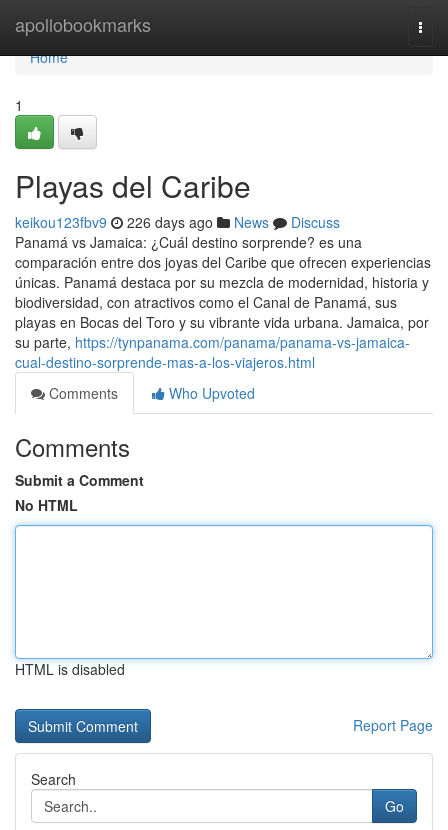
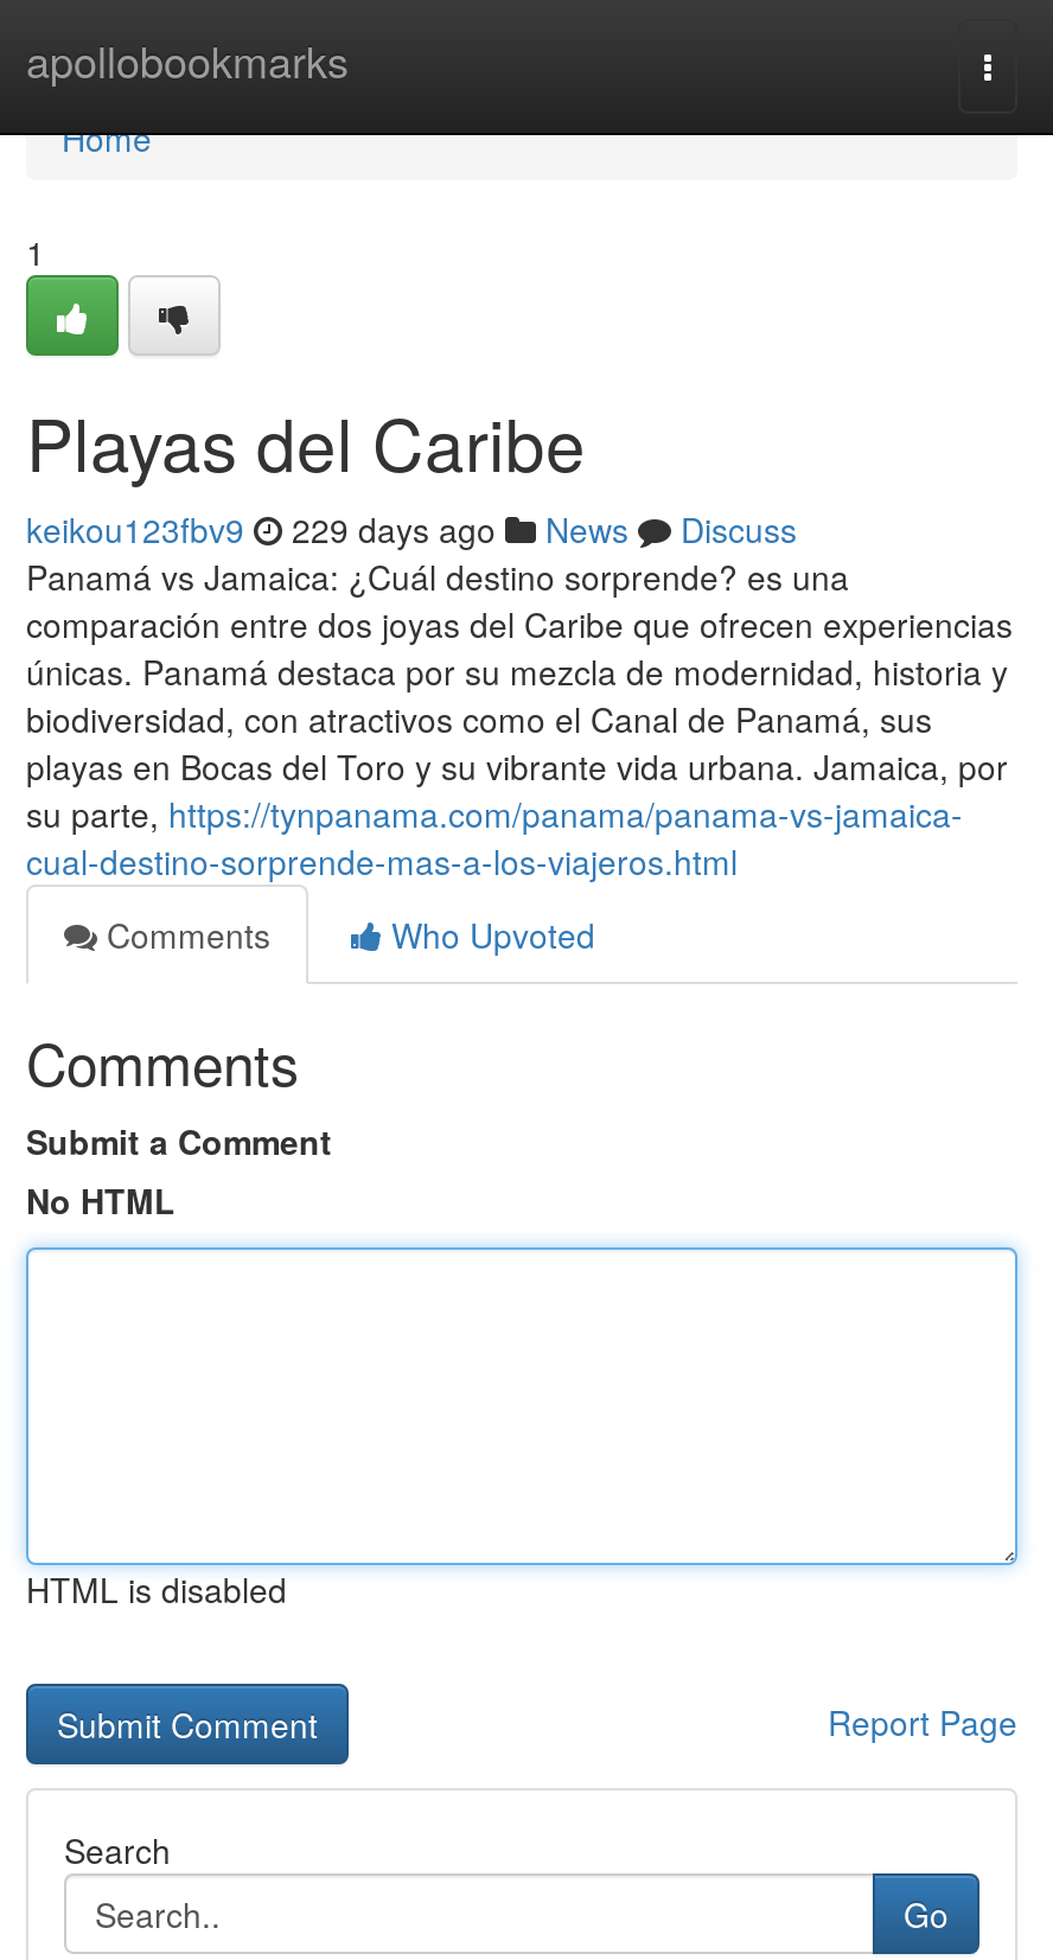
- keikou123fbv9 226 days ago News Discuss
+ keikou123fbv9 229 days ago News Discuss
